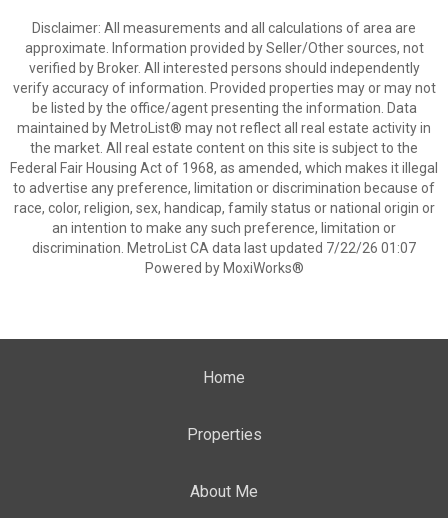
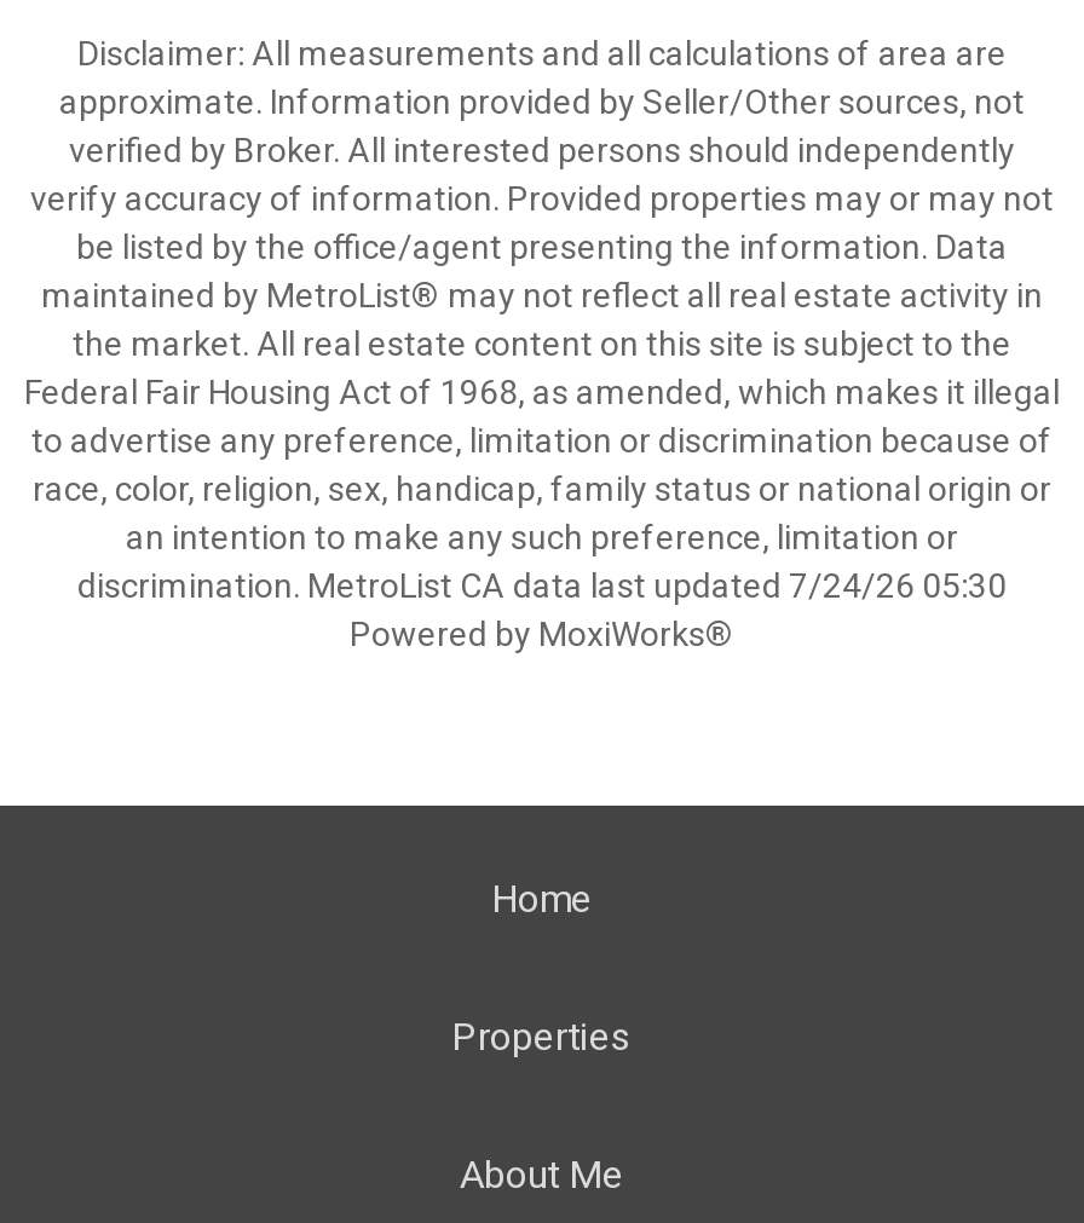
- discrimination. MetroList CA data last updated 7/22/26 01:07
+ discrimination. MetroList CA data last updated 7/24/26 05:30
